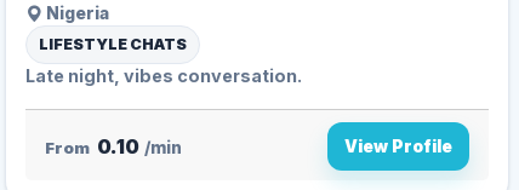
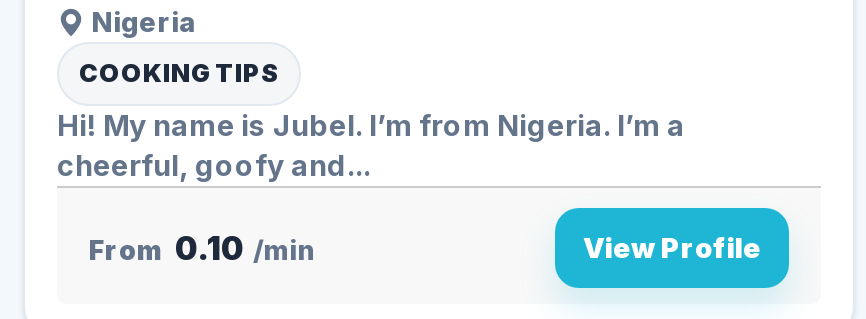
- LIFESTYLE CHATS
+ COOKING TIPS

- Late night, vibes conversation.
+ Hi! My name is Jubel. I’m from Nigeria. I’m a
+ cheerful, goofy and...
